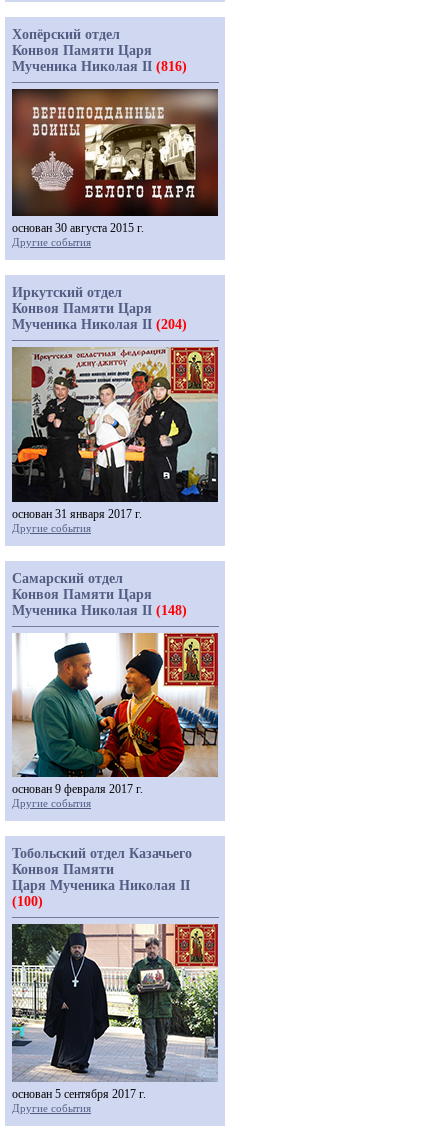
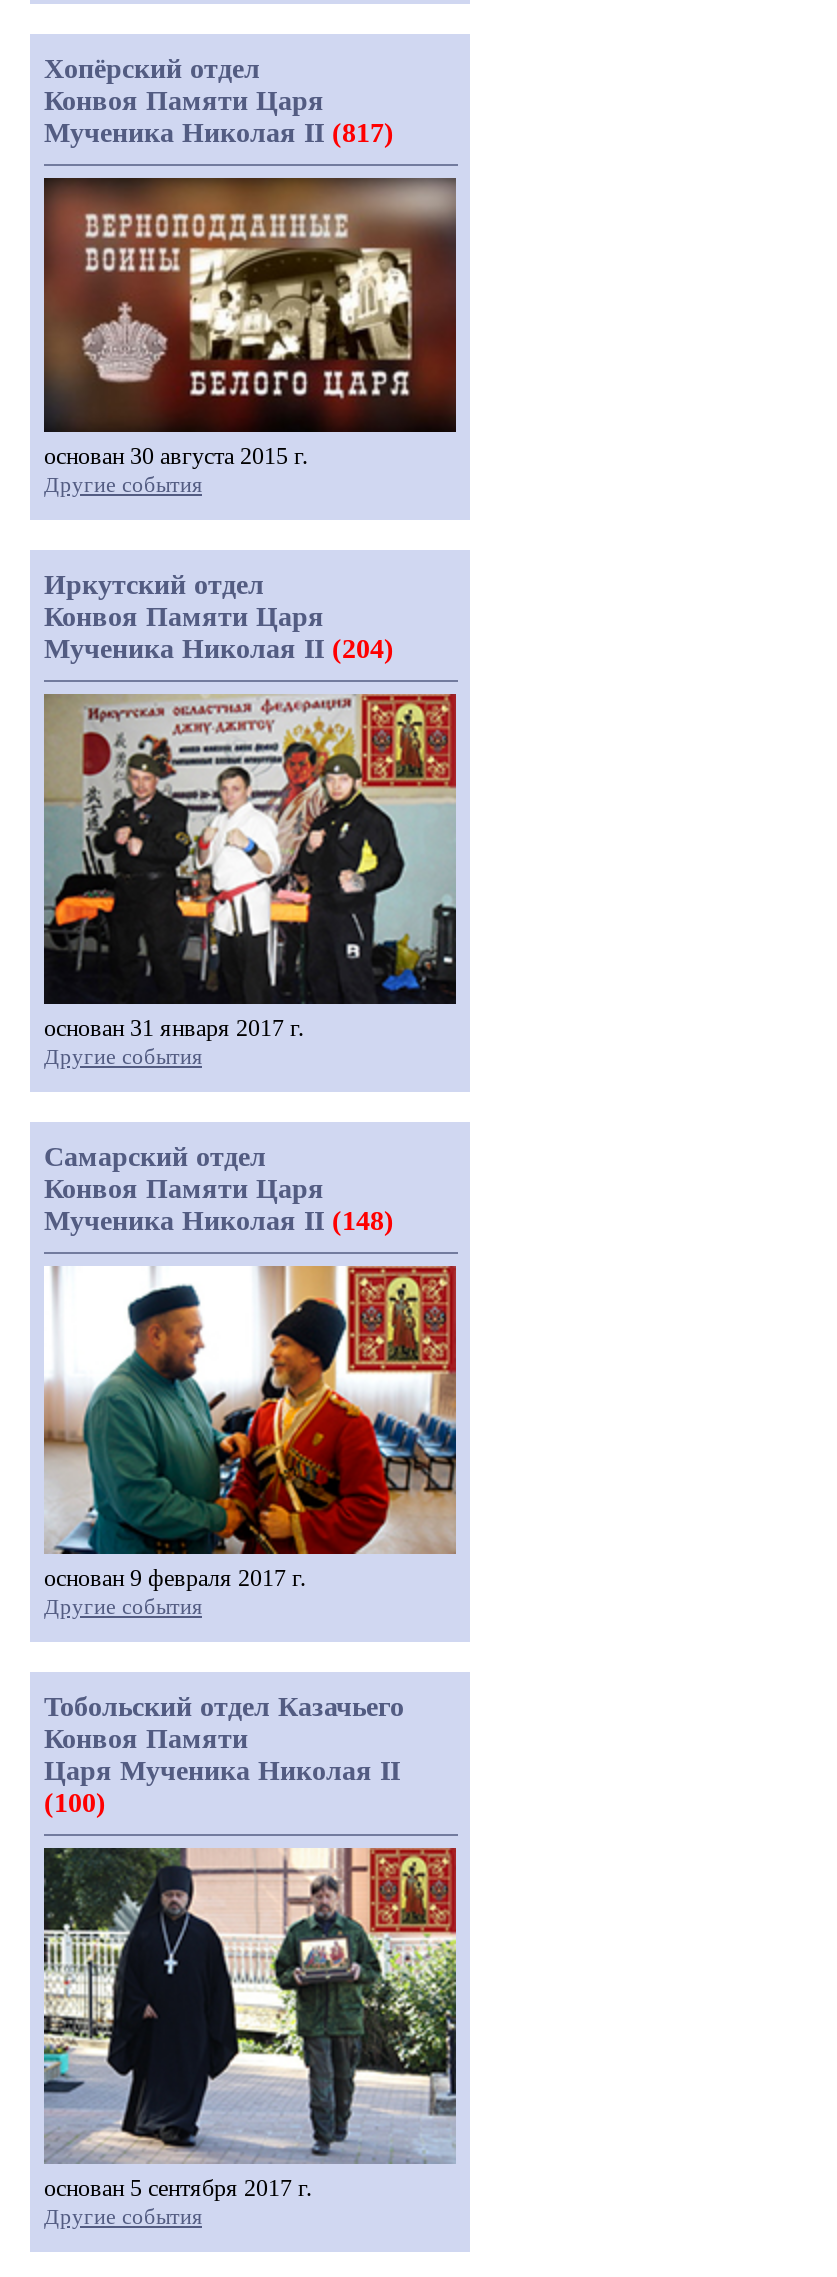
- Мученика Николая II (816)
+ Мученика Николая II (817)
